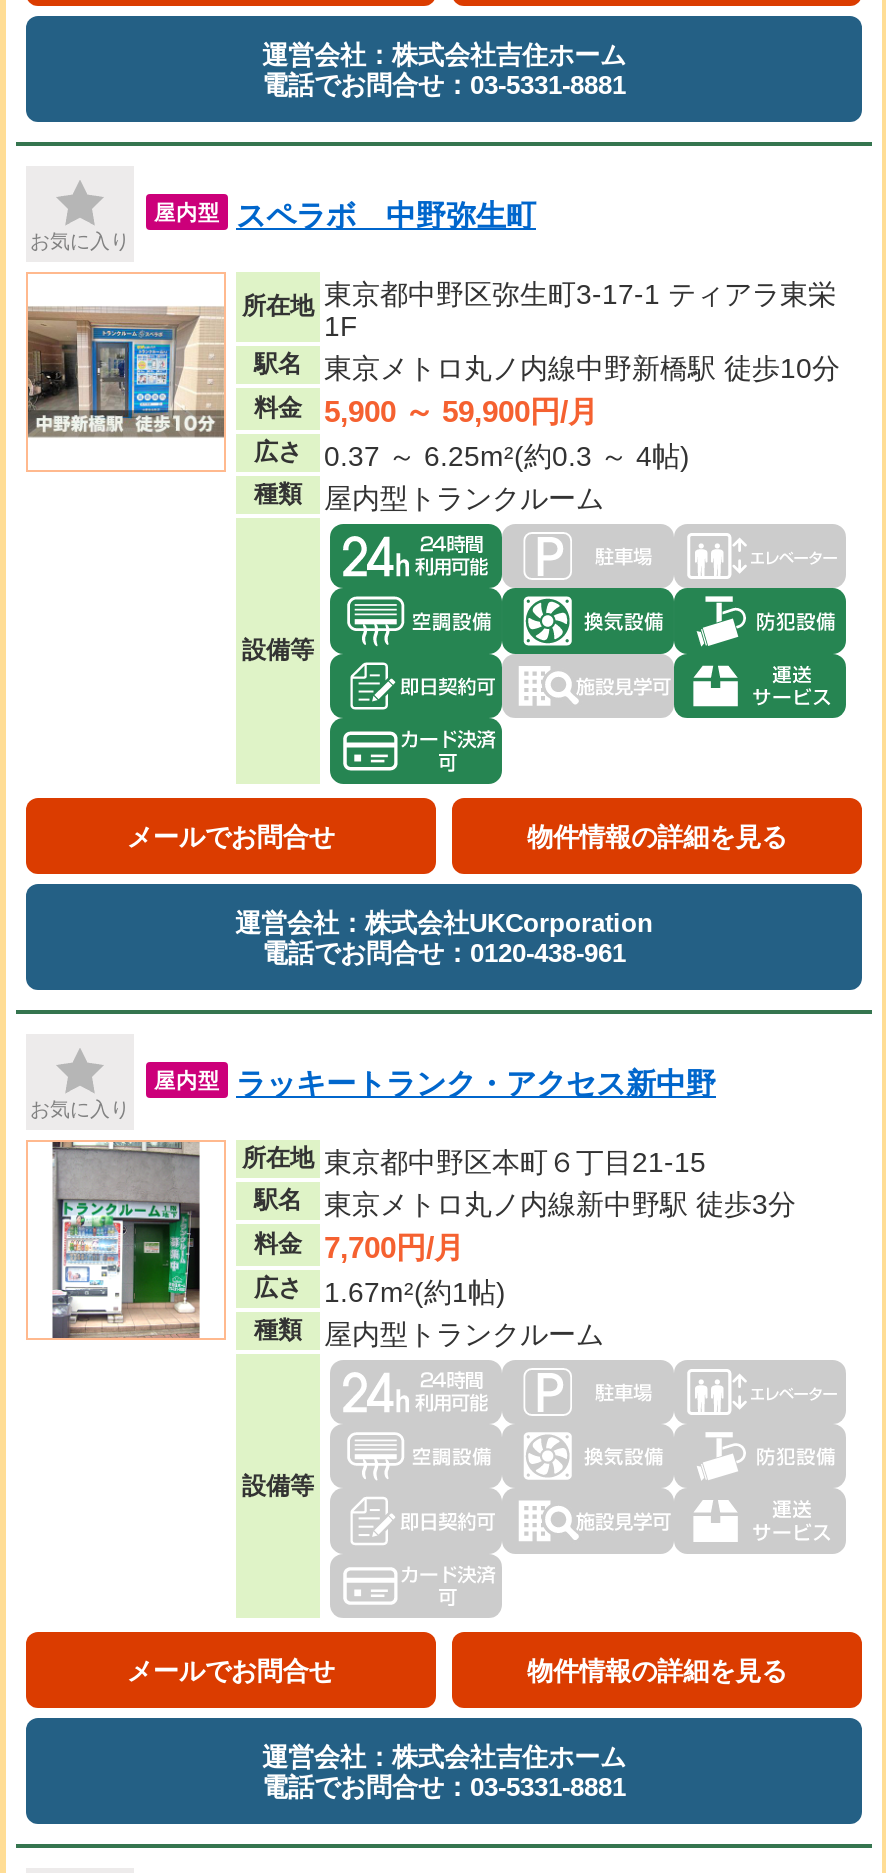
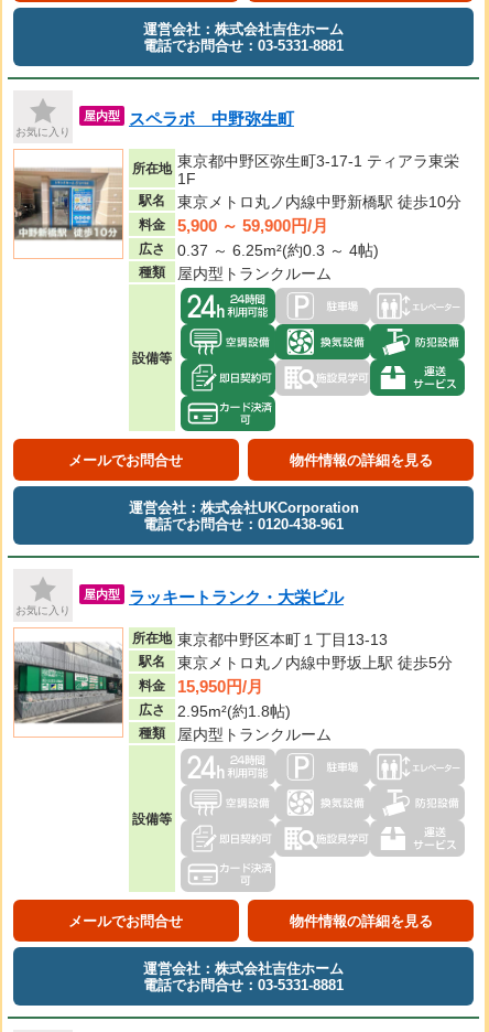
- ラッキートランク・アクセス新中野
+ ラッキートランク・大栄ビル

- [image]
- 所在地 東京都中野区本町６丁目21-15
+ [image]
+ 所在地 東京都中野区本町１丁目13-13

- 東京メトロ丸ノ内線新中野駅 徒歩3分
+ 東京メトロ丸ノ内線中野坂上駅 徒歩5分

- 料金 7,700円/月
+ 料金 15,950円/月

- 広さ 1.67m²(約1帖)
+ 広さ 2.95m²(約1.8帖)
